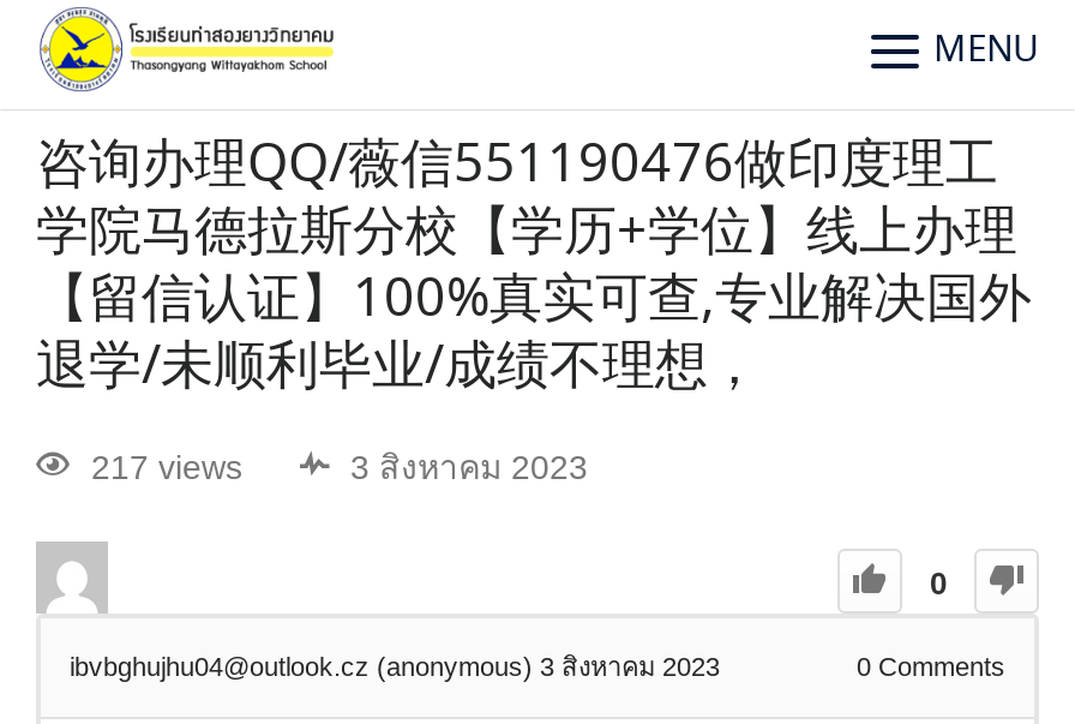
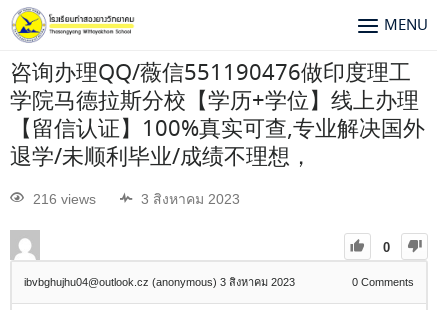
- 217 views
+ 216 views
